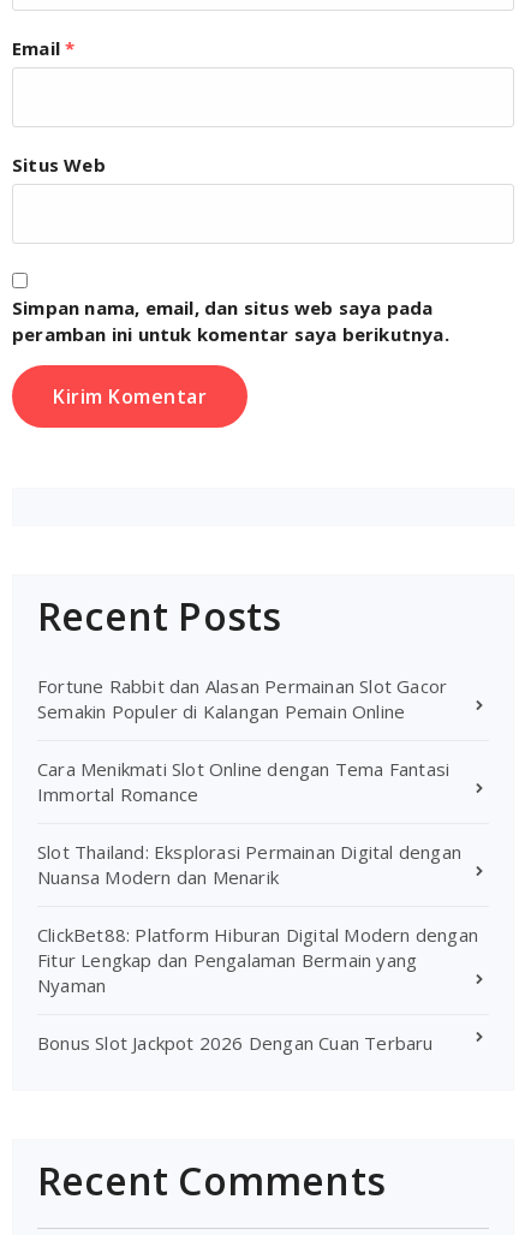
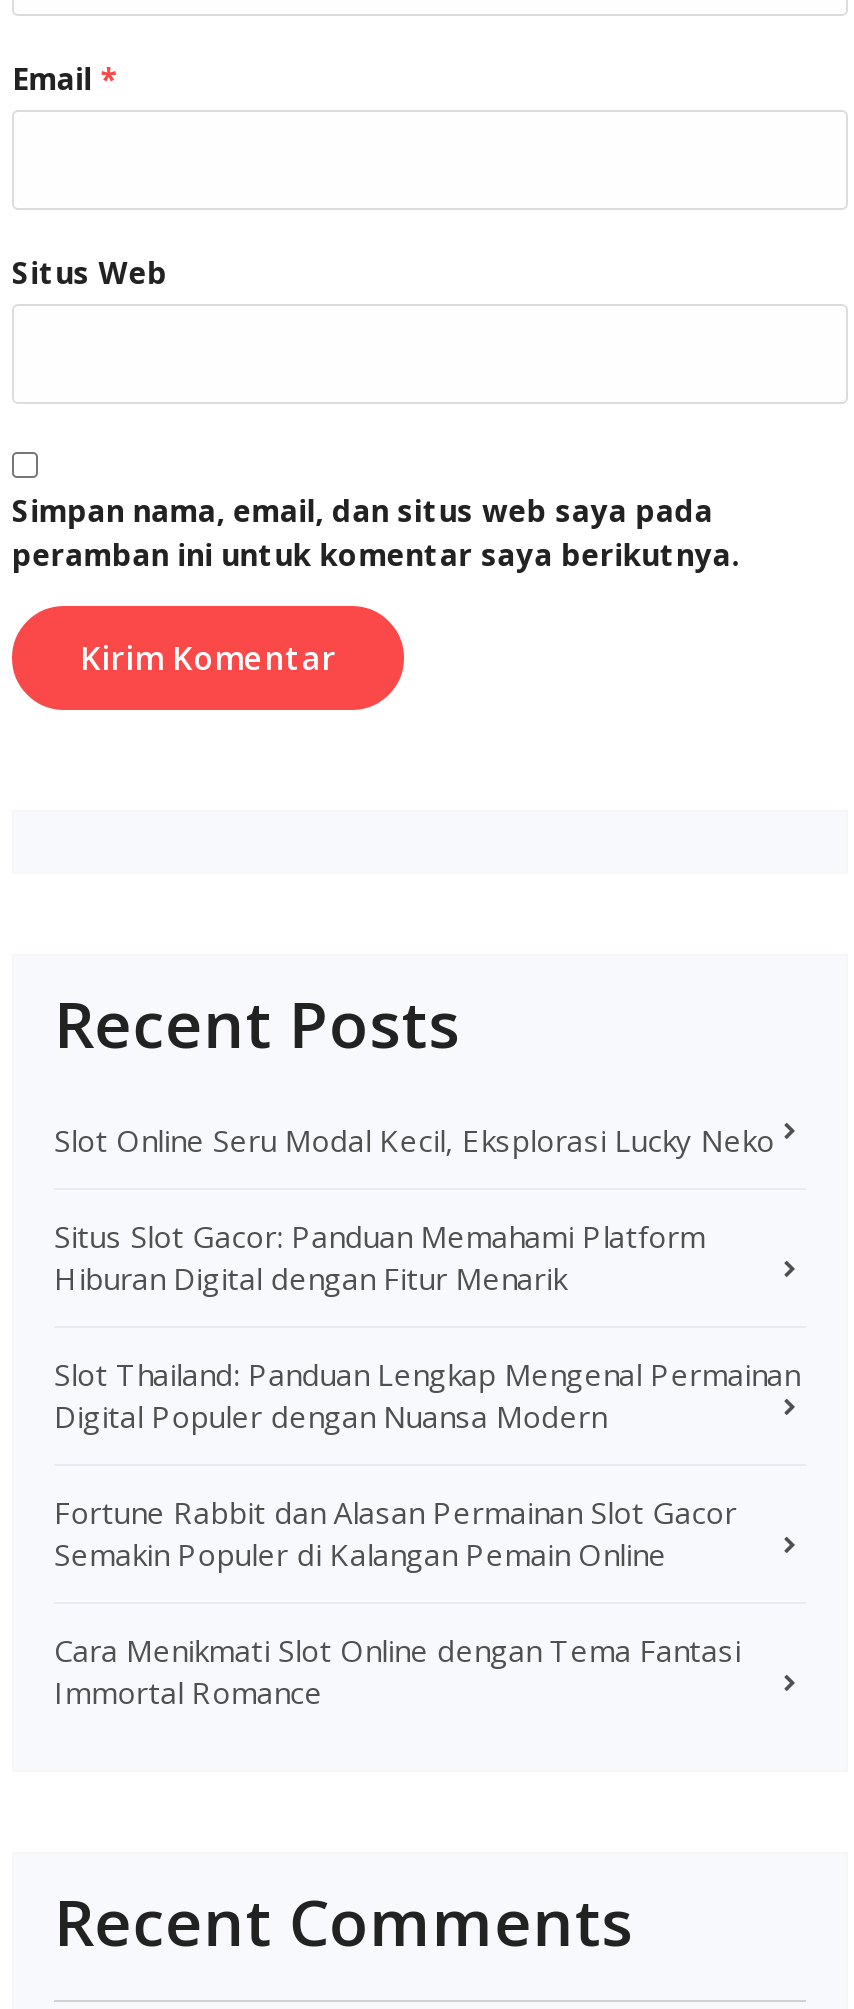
+ Slot Online Seru Modal Kecil, Eksplorasi Lucky Neko
+ Situs Slot Gacor: Panduan Memahami Platform
+ Hiburan Digital dengan Fitur Menarik
+ Slot Thailand: Panduan Lengkap Mengenal Permainan
+ Digital Populer dengan Nuansa Modern

moved down: Fortune Rabbit dan Alasan Permainan Slot Gacor | Semakin Populer di Kalangan Pemain Online | Cara Menikmati Slot Online dengan Tema Fantasi | Immortal Romance

- Slot Thailand: Eksplorasi Permainan Digital dengan
- Nuansa Modern dan Menarik
- ClickBet88: Platform Hiburan Digital Modern dengan
- Fitur Lengkap dan Pengalaman Bermain yang
- Nyaman
- Bonus Slot Jackpot 2026 Dengan Cuan Terbaru
